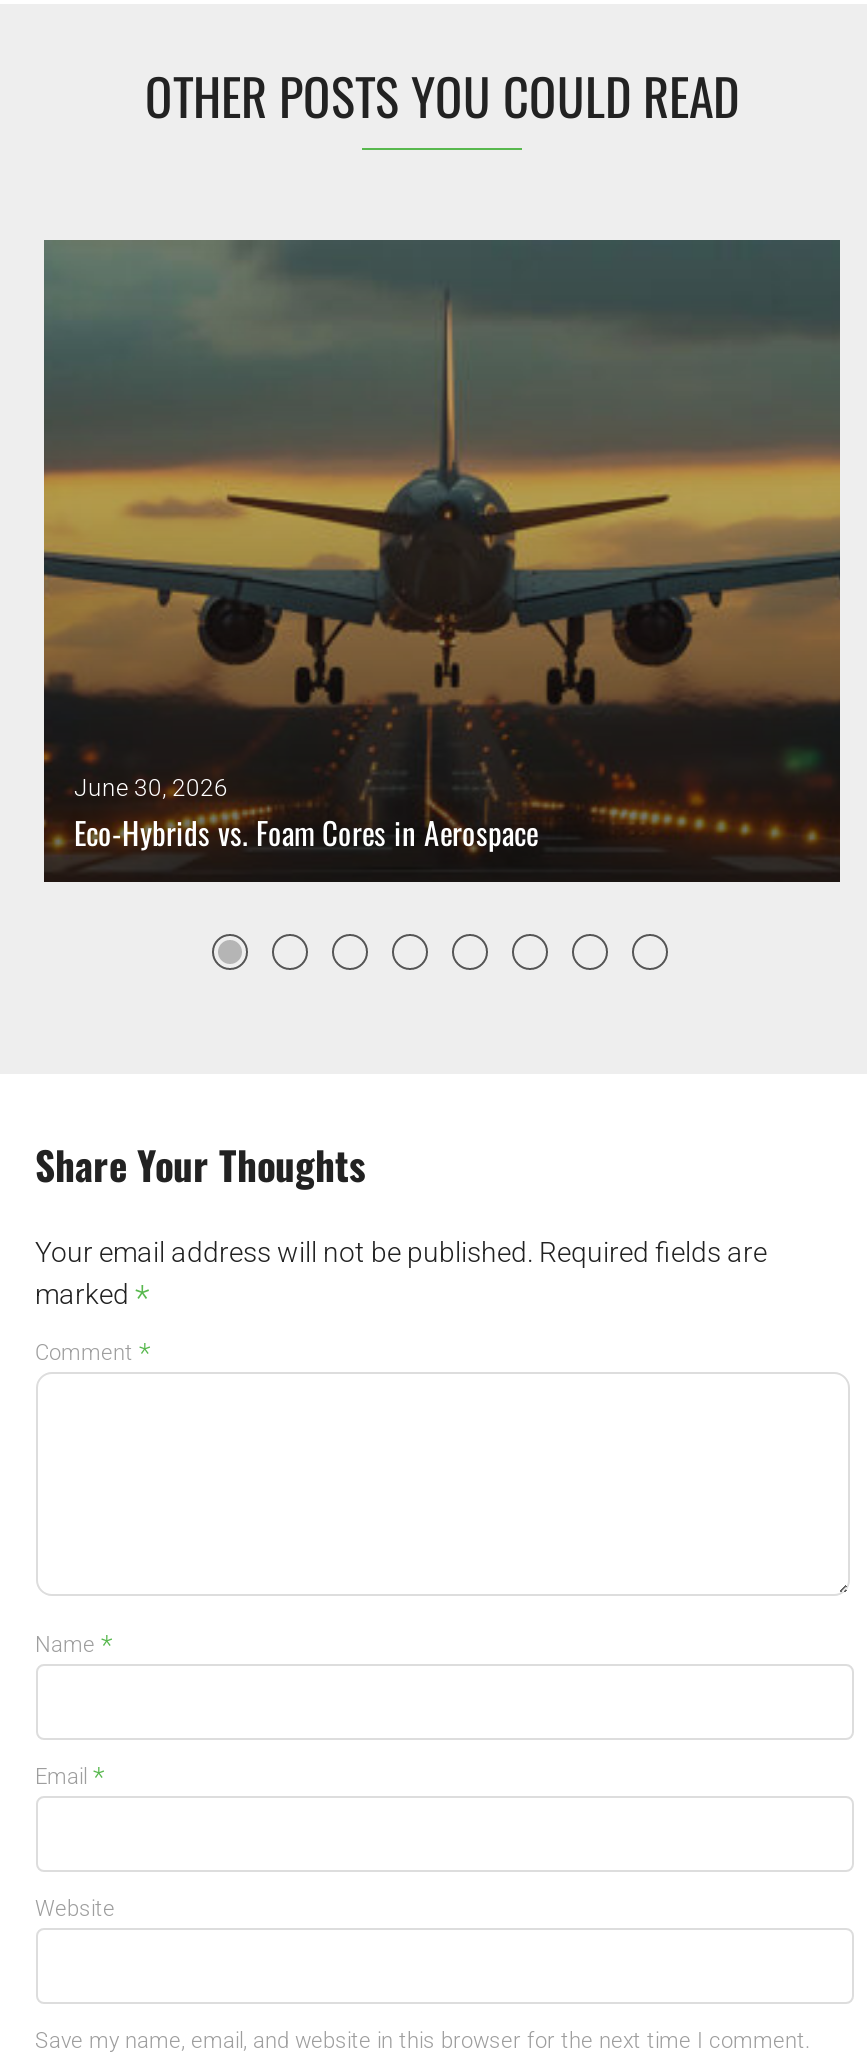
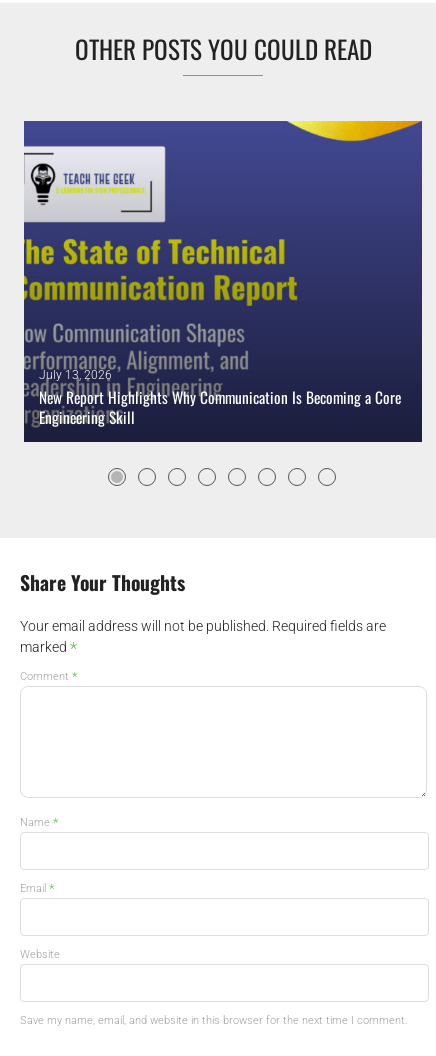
- [image]
- June 30, 2026
- Eco-Hybrids vs. Foam Cores in Aerospace
+ [image]
+ July 13, 2026
+ New Report Highlights Why Communication Is Becoming a Core
+ Engineering Skill
